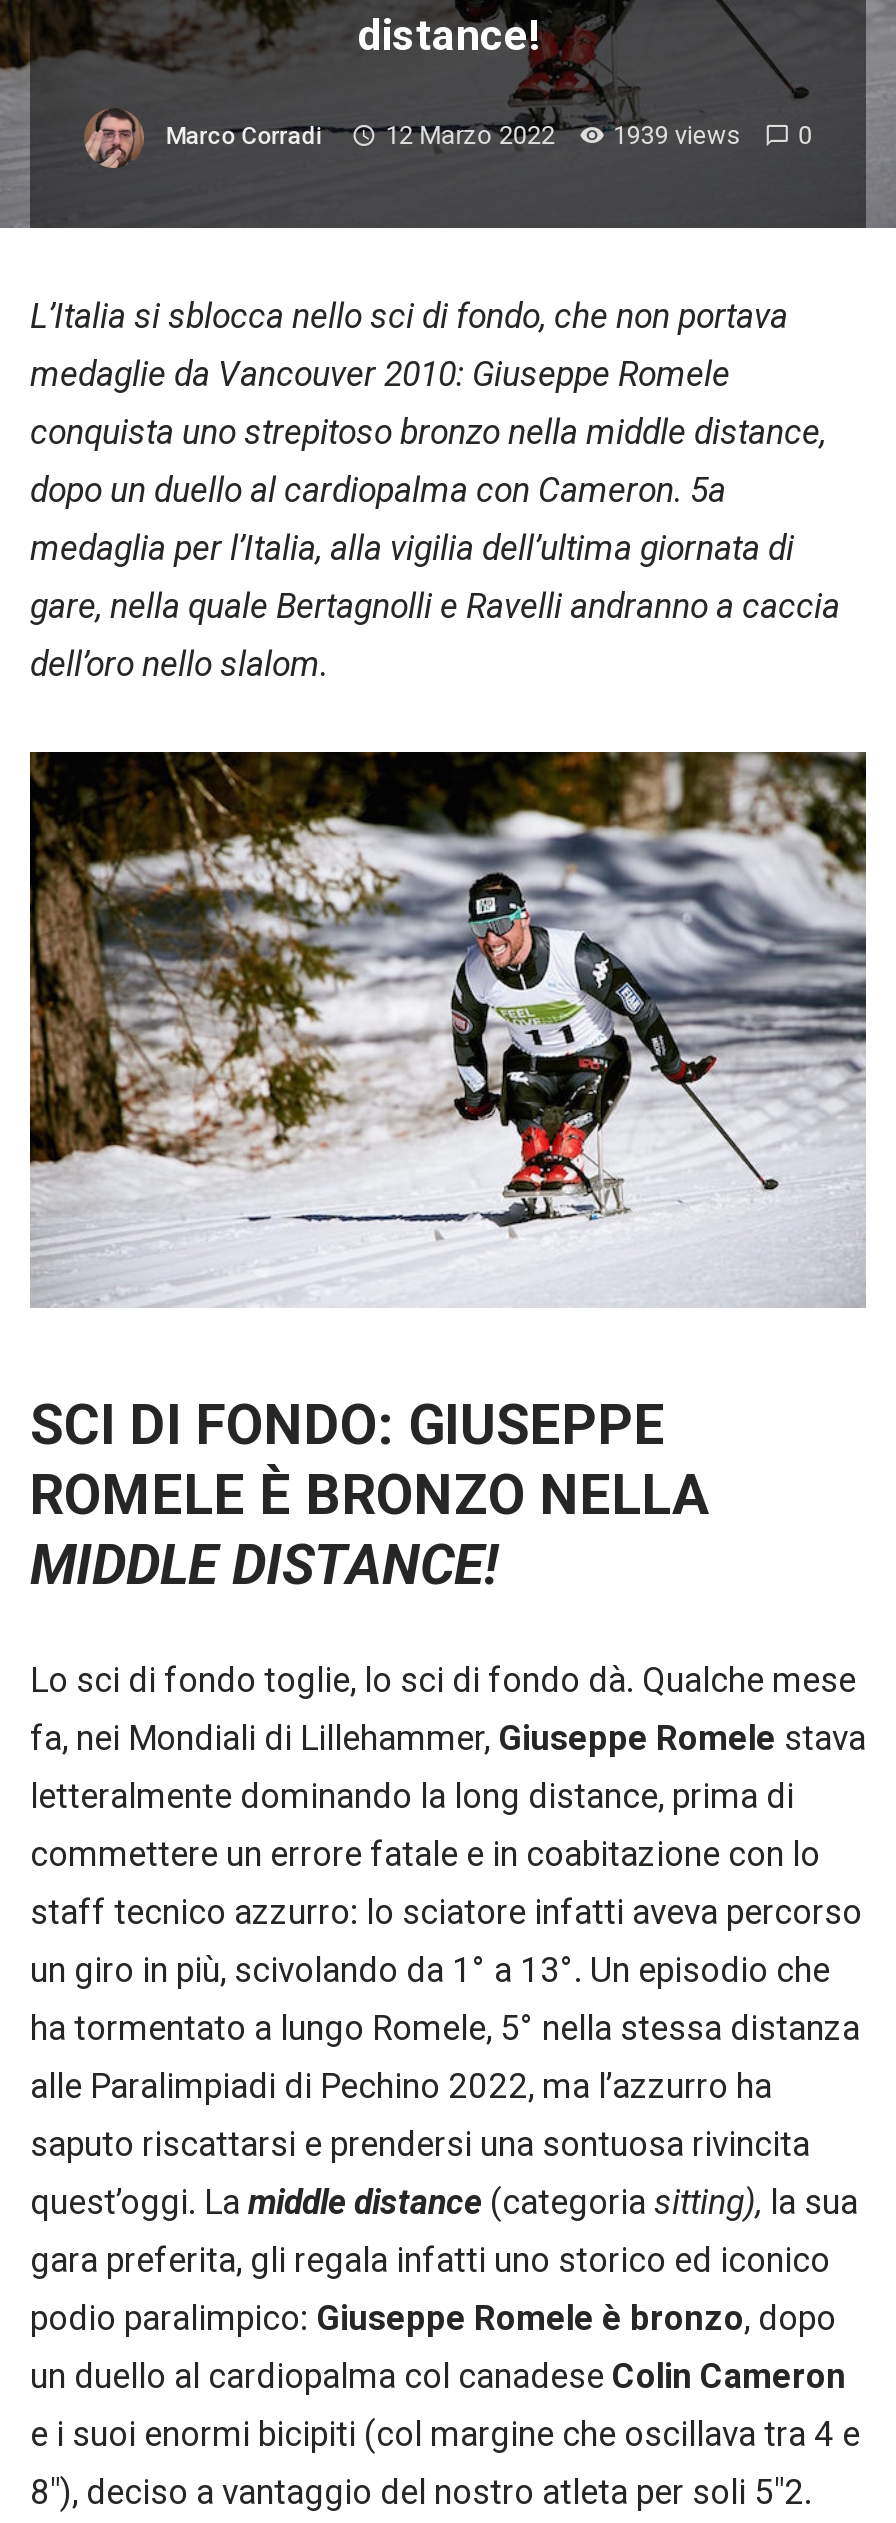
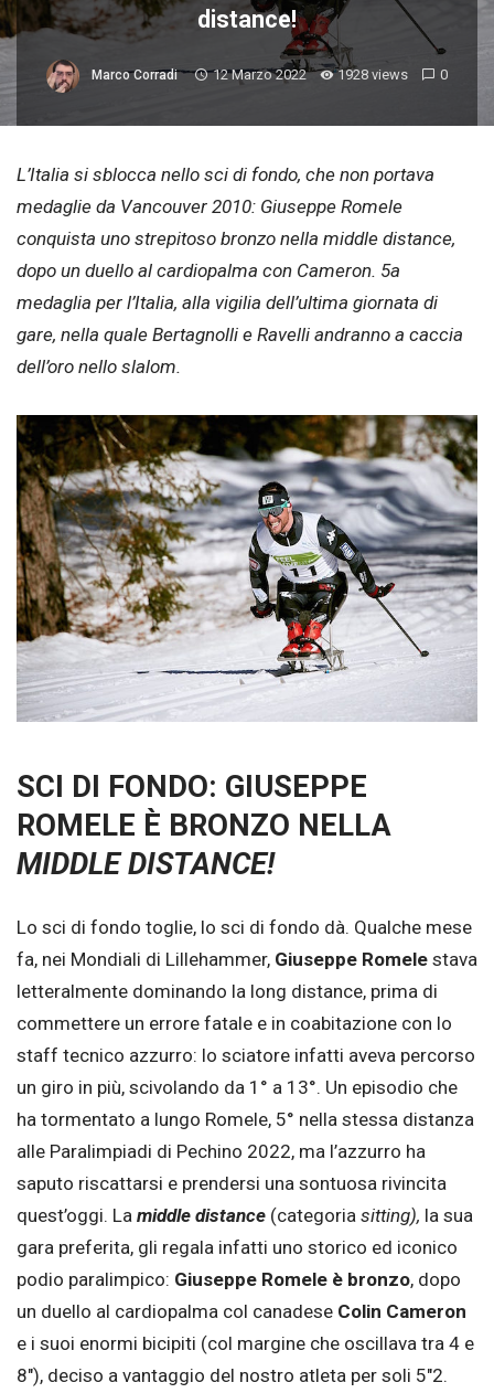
- 12 Marzo 2022 1939 views 0
+ 12 Marzo 2022 1928 views 0
